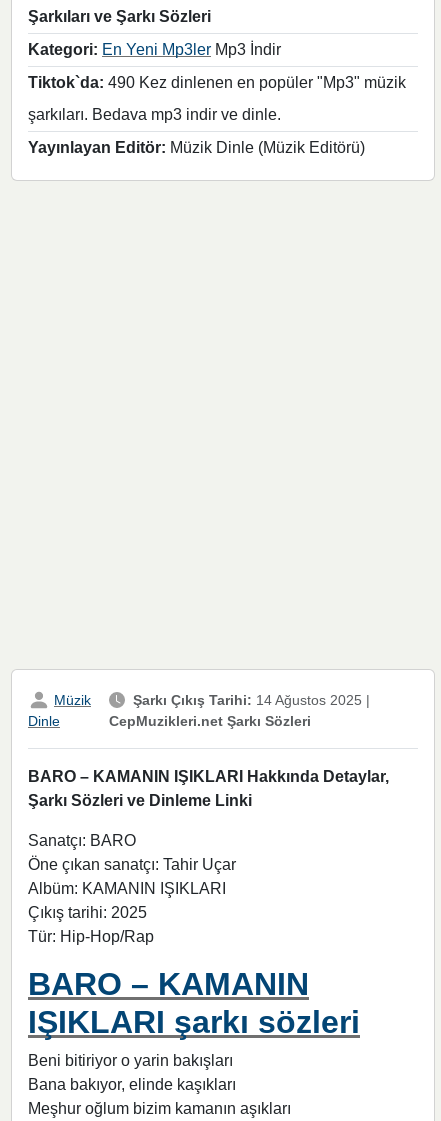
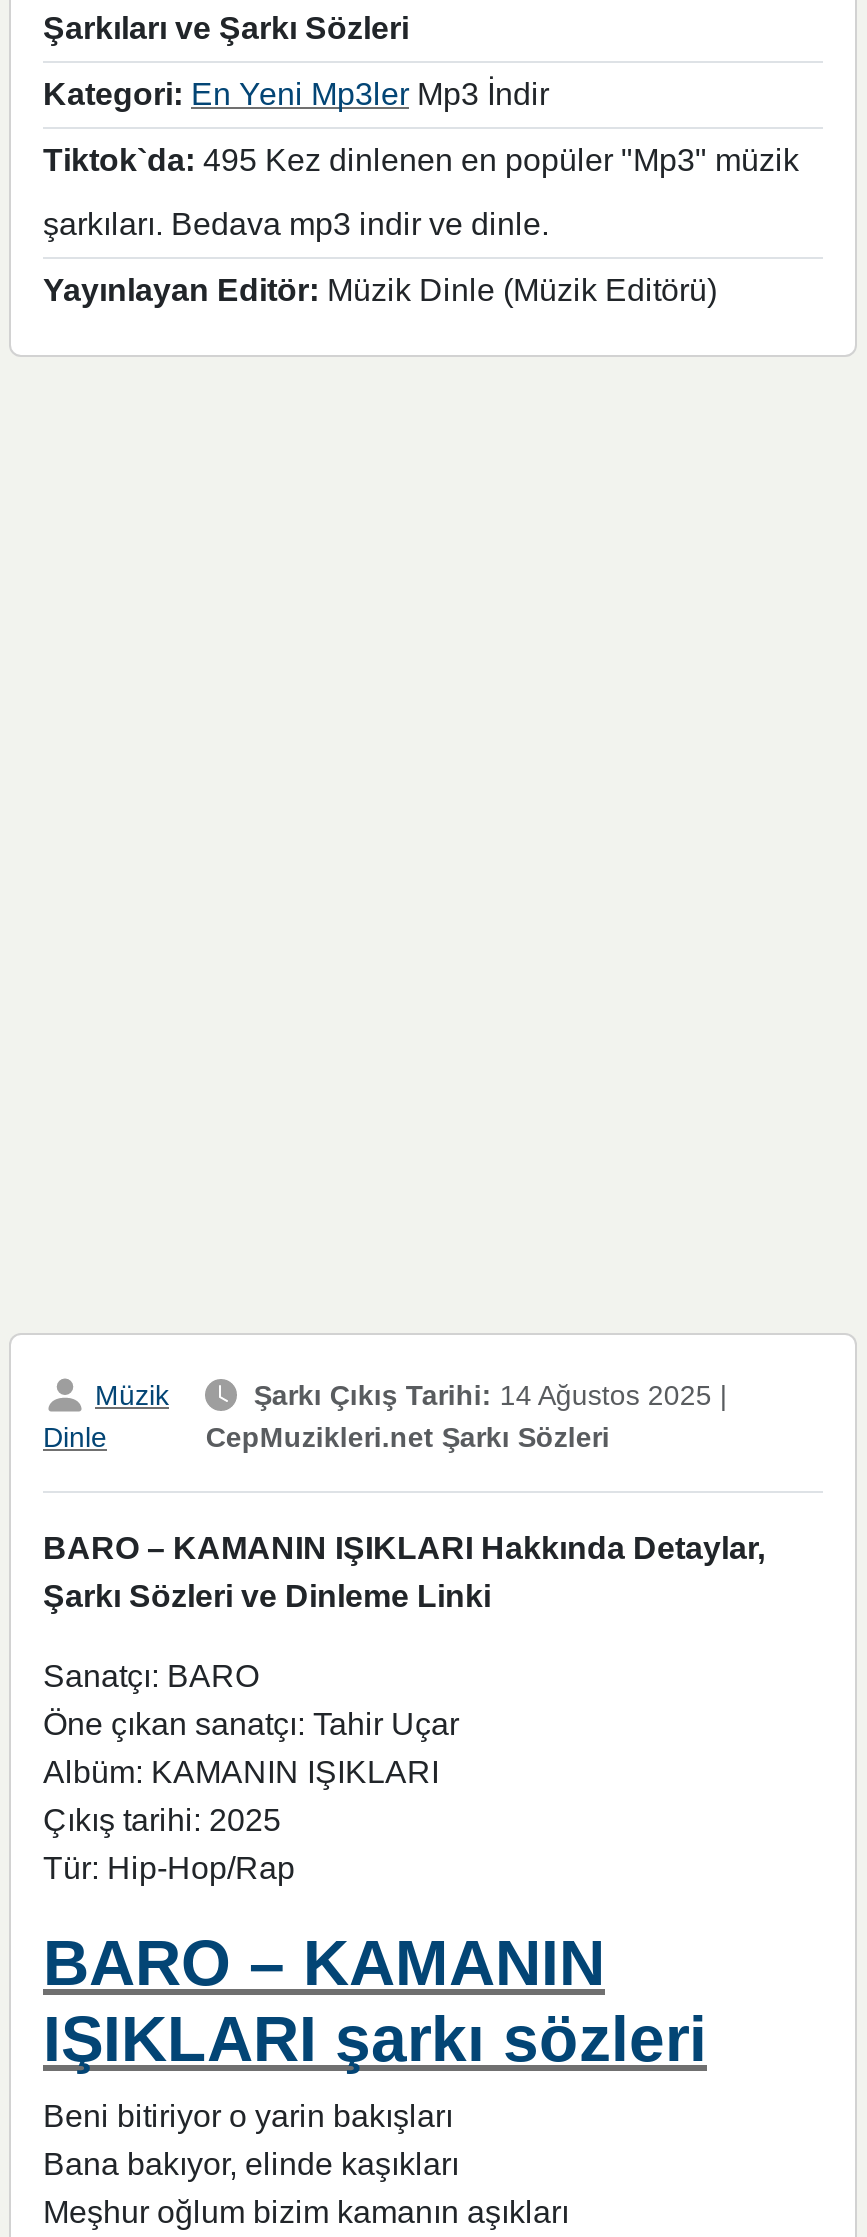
- Tiktok`da: 490 Kez dinlenen en popüler "Mp3" müzik
+ Tiktok`da: 495 Kez dinlenen en popüler "Mp3" müzik
